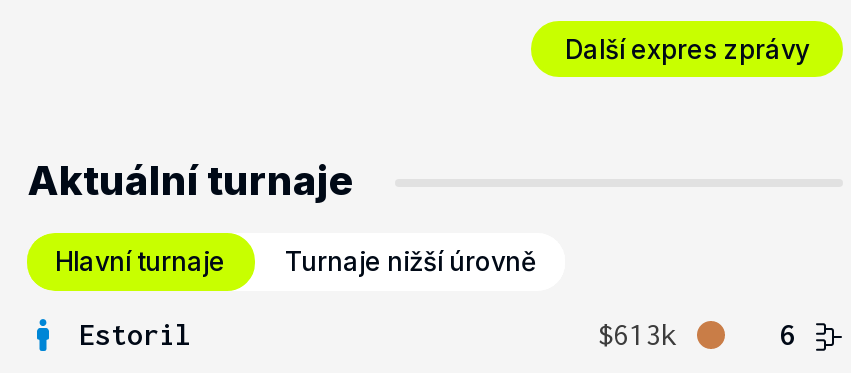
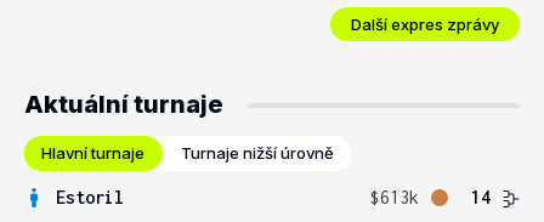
- 6
+ 14
